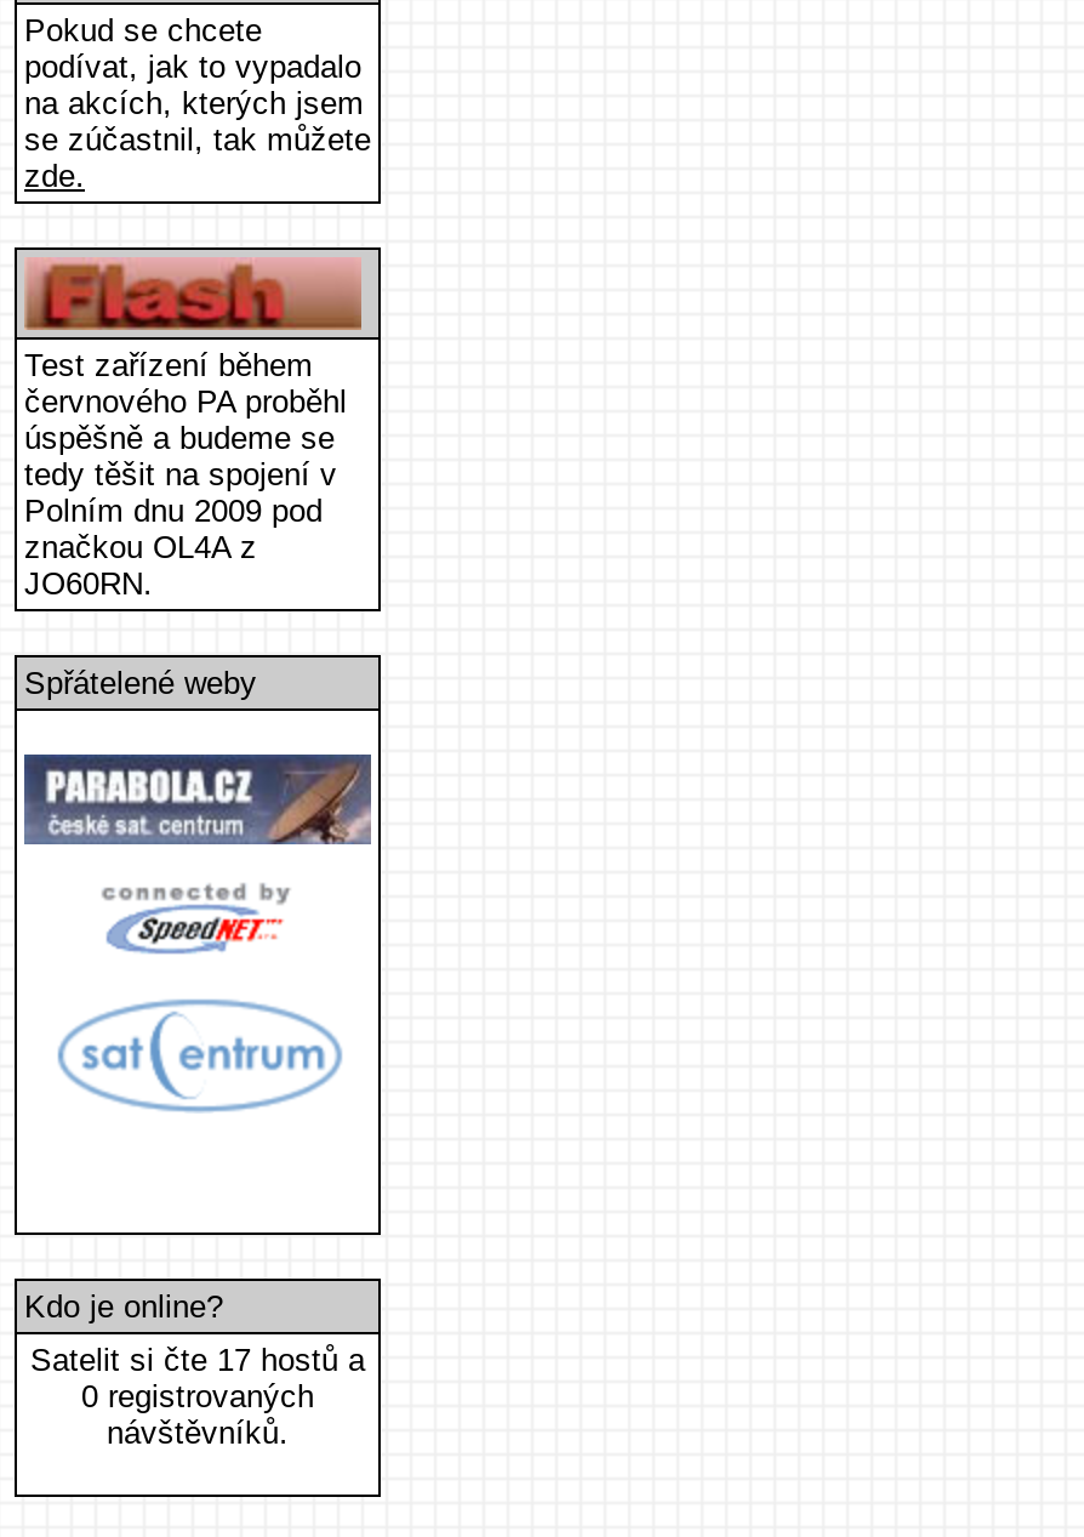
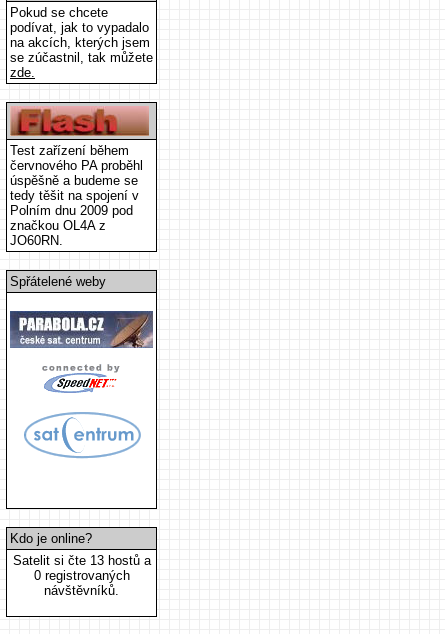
- Satelit si čte 17 hostů a
+ Satelit si čte 13 hostů a
